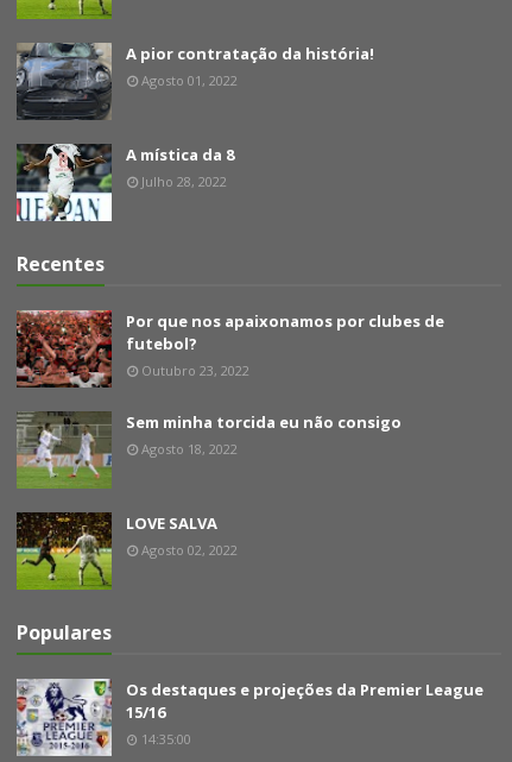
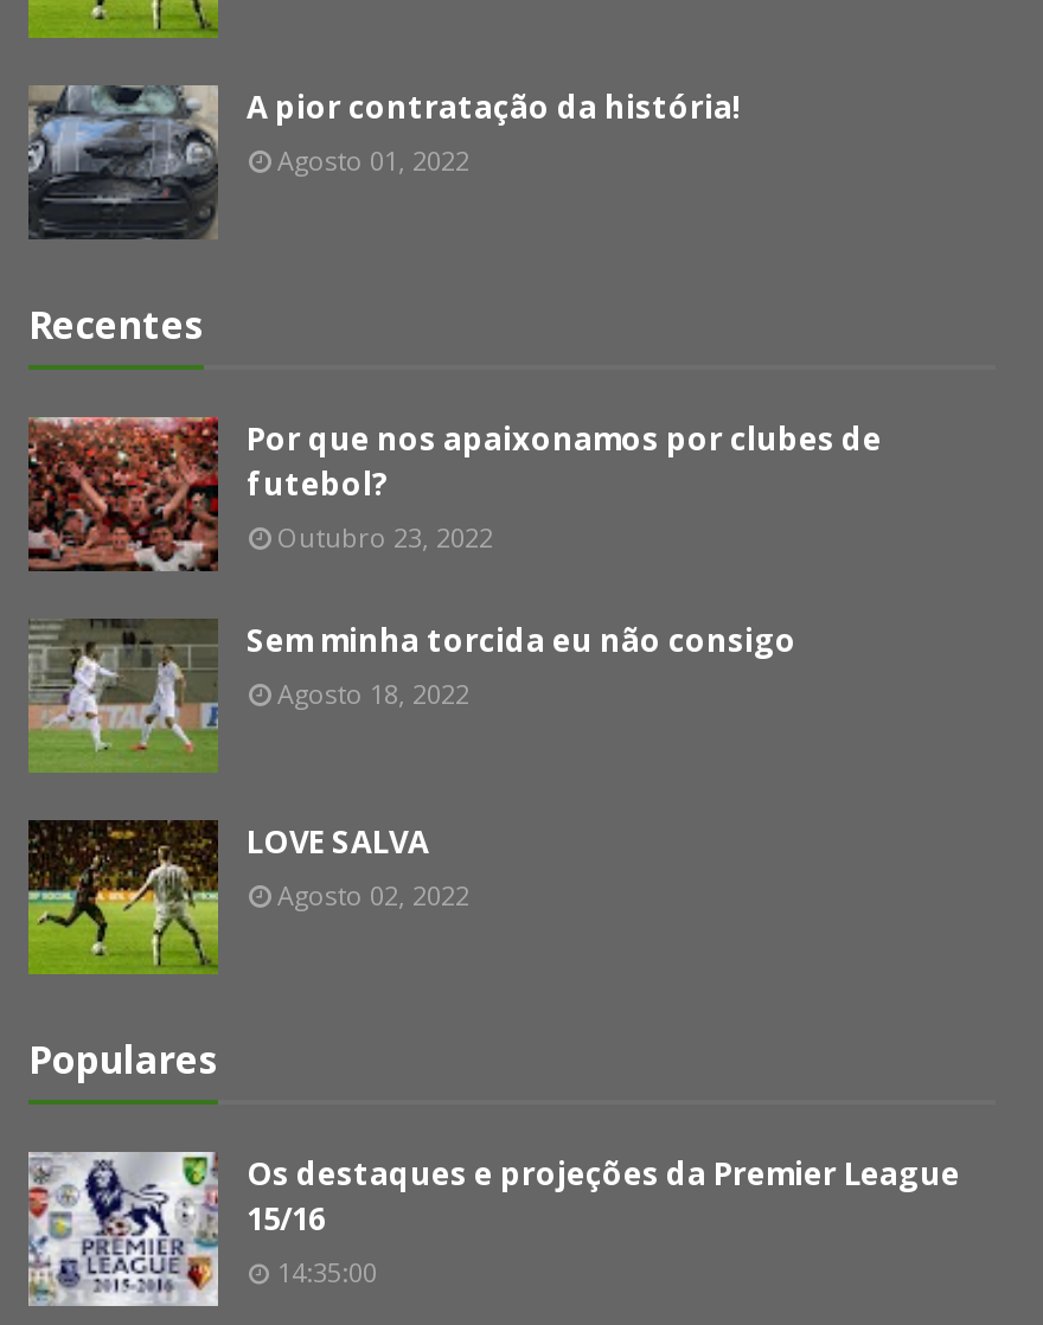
- [image]
- A mística da 8
- Julho 28, 2022
